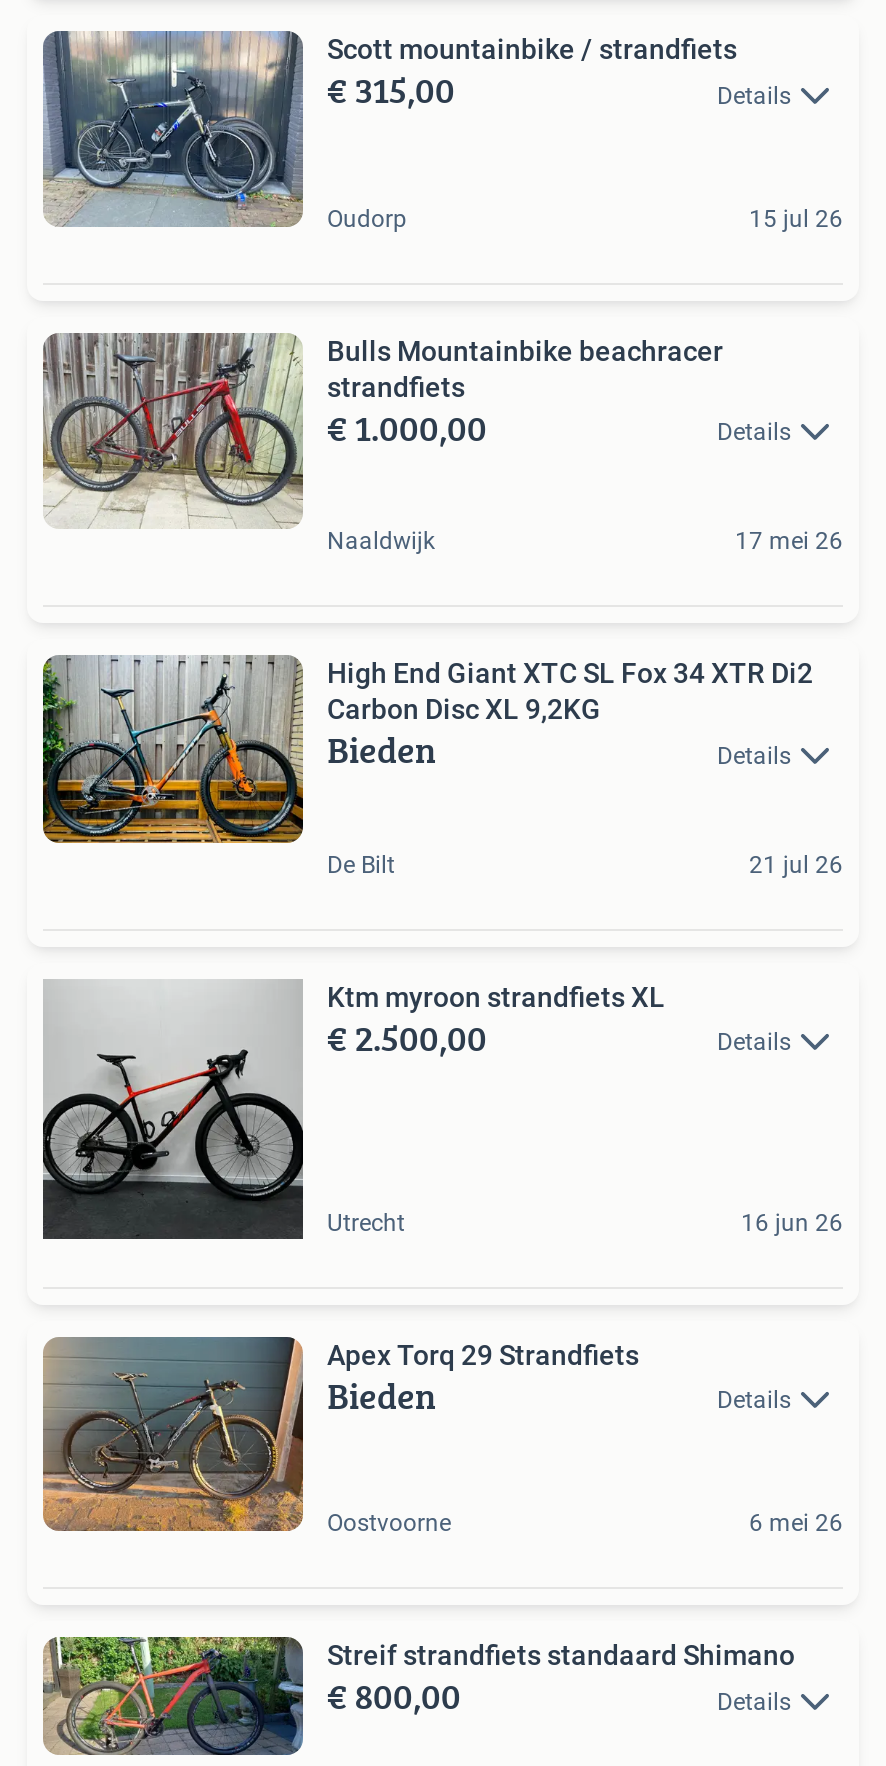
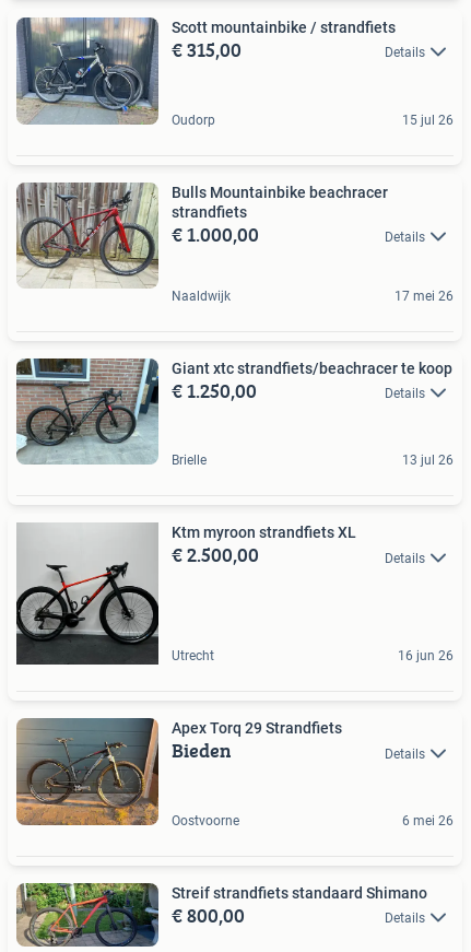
- [image]
- High End Giant XTC SL Fox 34 XTR Di2
- Carbon Disc XL 9,2KG
- Bieden
+ [image]
+ Giant xtc strandfiets/beachracer te koop
+ € 1.250,00

- De Bilt
- 21 jul 26
+ Brielle
+ 13 jul 26
